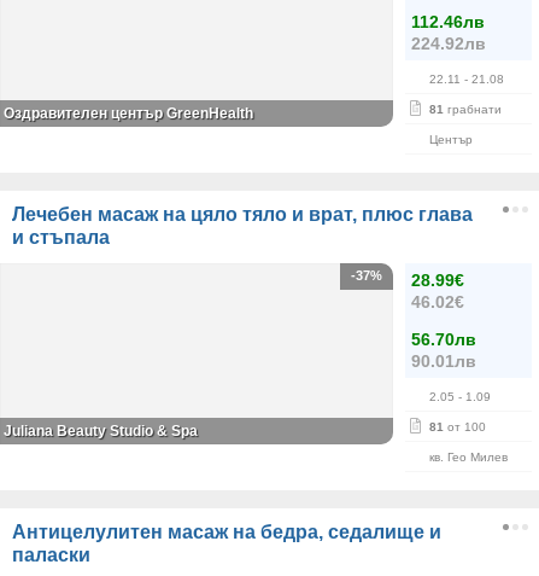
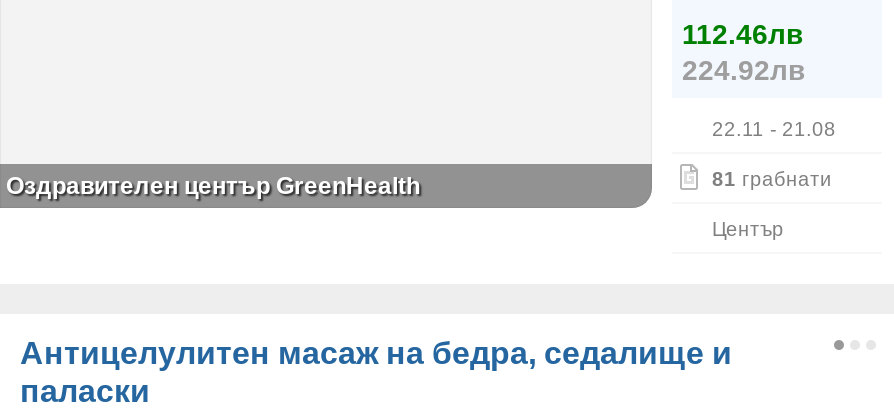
- Лечебен масаж на цяло тяло и врат, плюс глава
- и стъпала
- 28.99€
- 46.02€
- 56.70лв
- 90.01лв
- 2.05 - 1.09
- 81 от 100
- кв. Гео Милев

- -37%

- Juliana Beauty Studio & Spa
